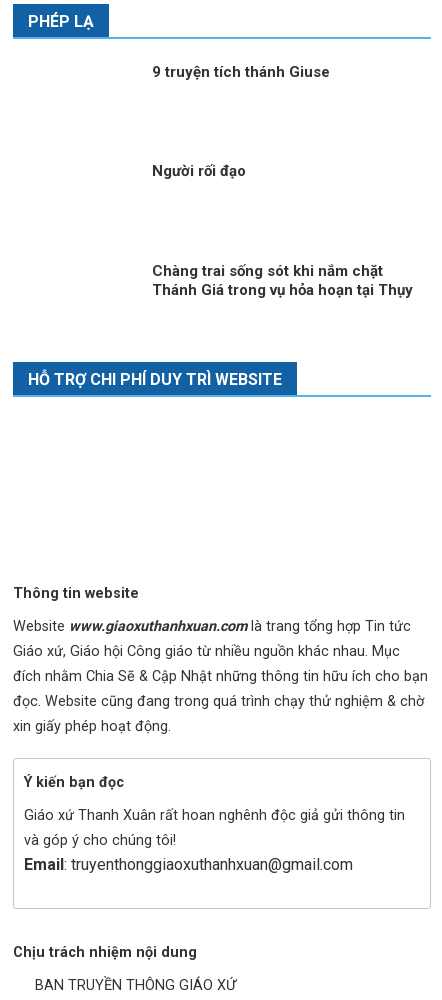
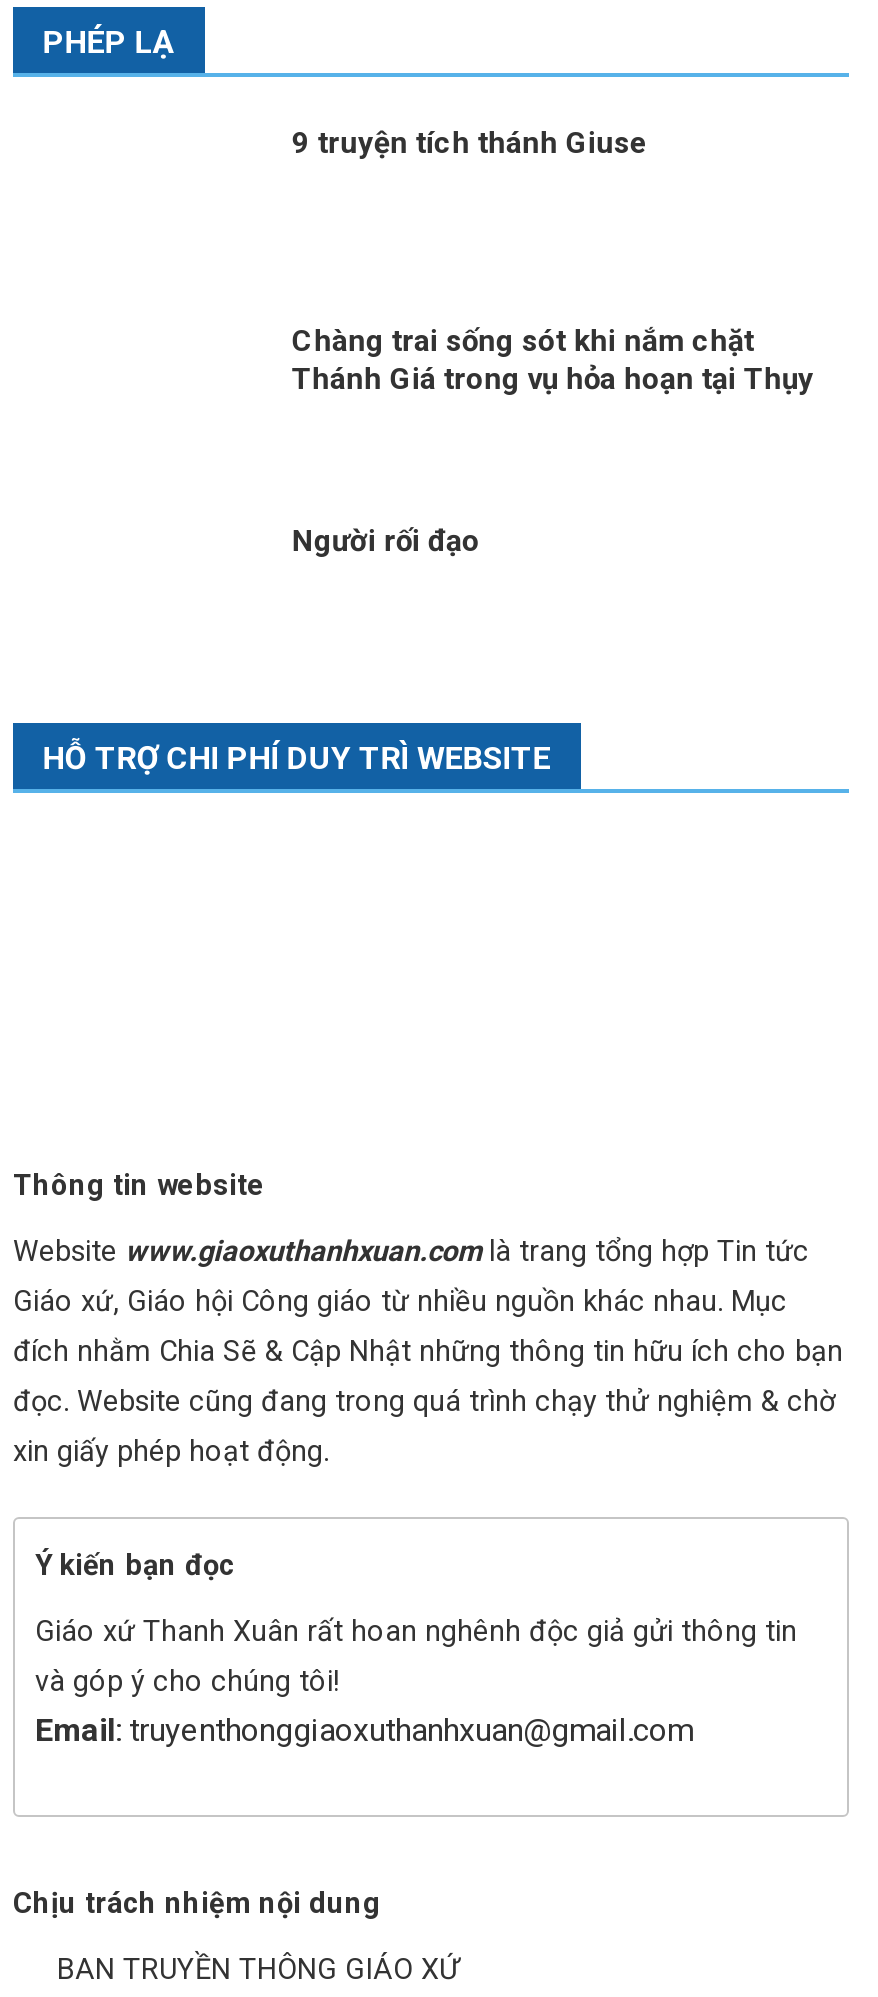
moved down: Người rối đạo

moved up: Chàng trai sống sót khi nắm chặt | Thánh Giá trong vụ hỏa hoạn tại Thụy
